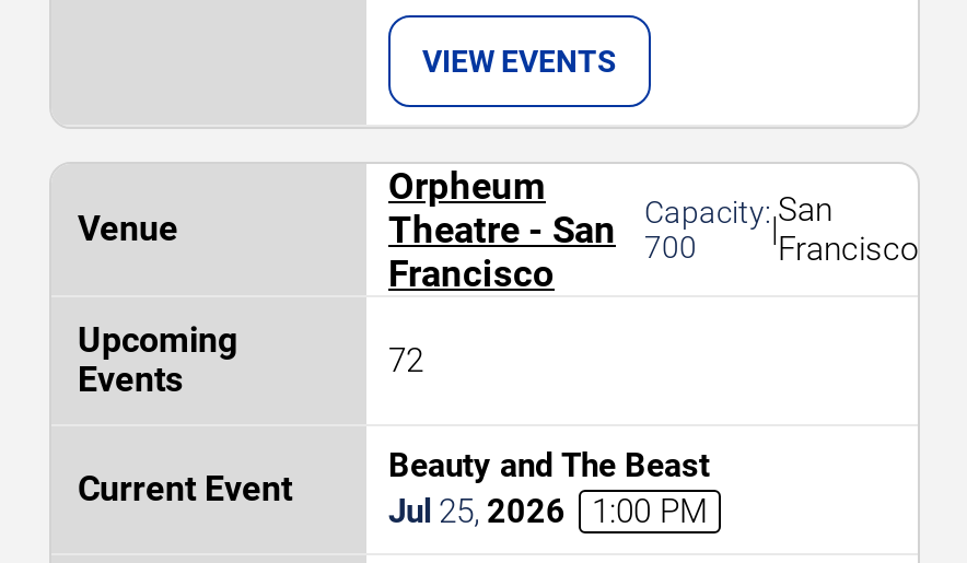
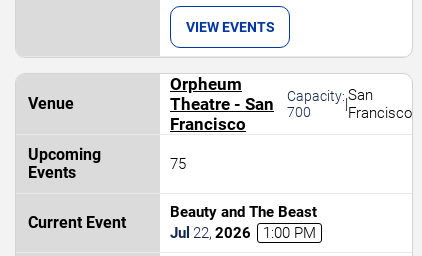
- 72
+ 75

- Jul 25, 2026 1:00 PM
+ Jul 22, 2026 1:00 PM
